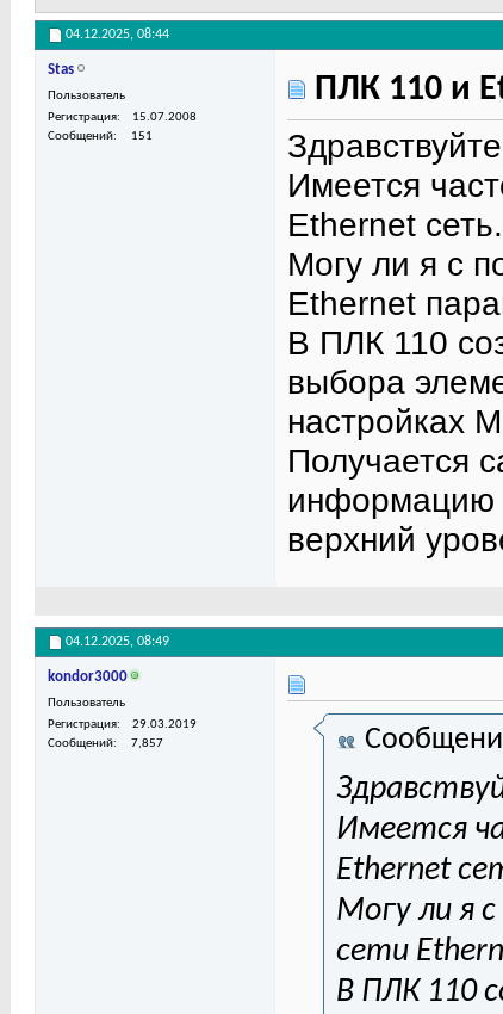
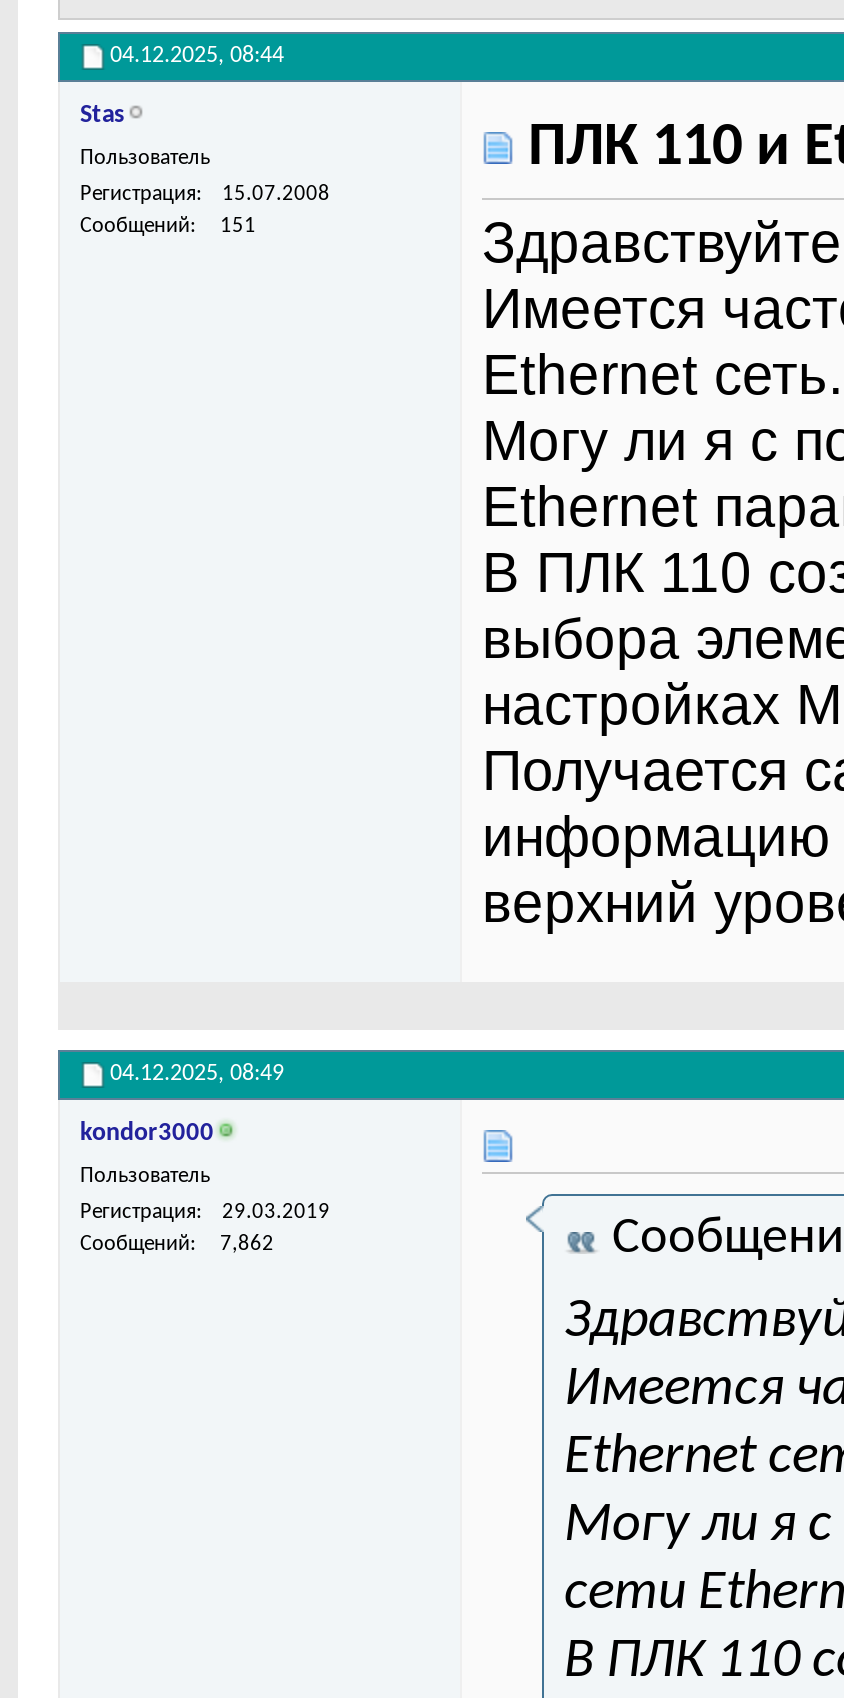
- Сообщений 7,857
+ Сообщений 7,862
